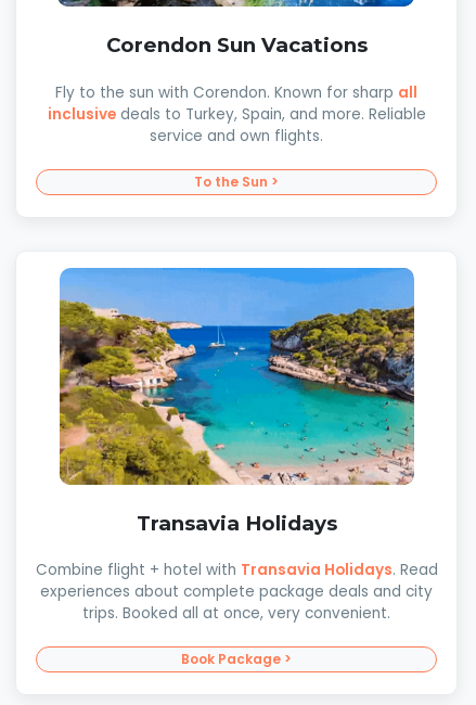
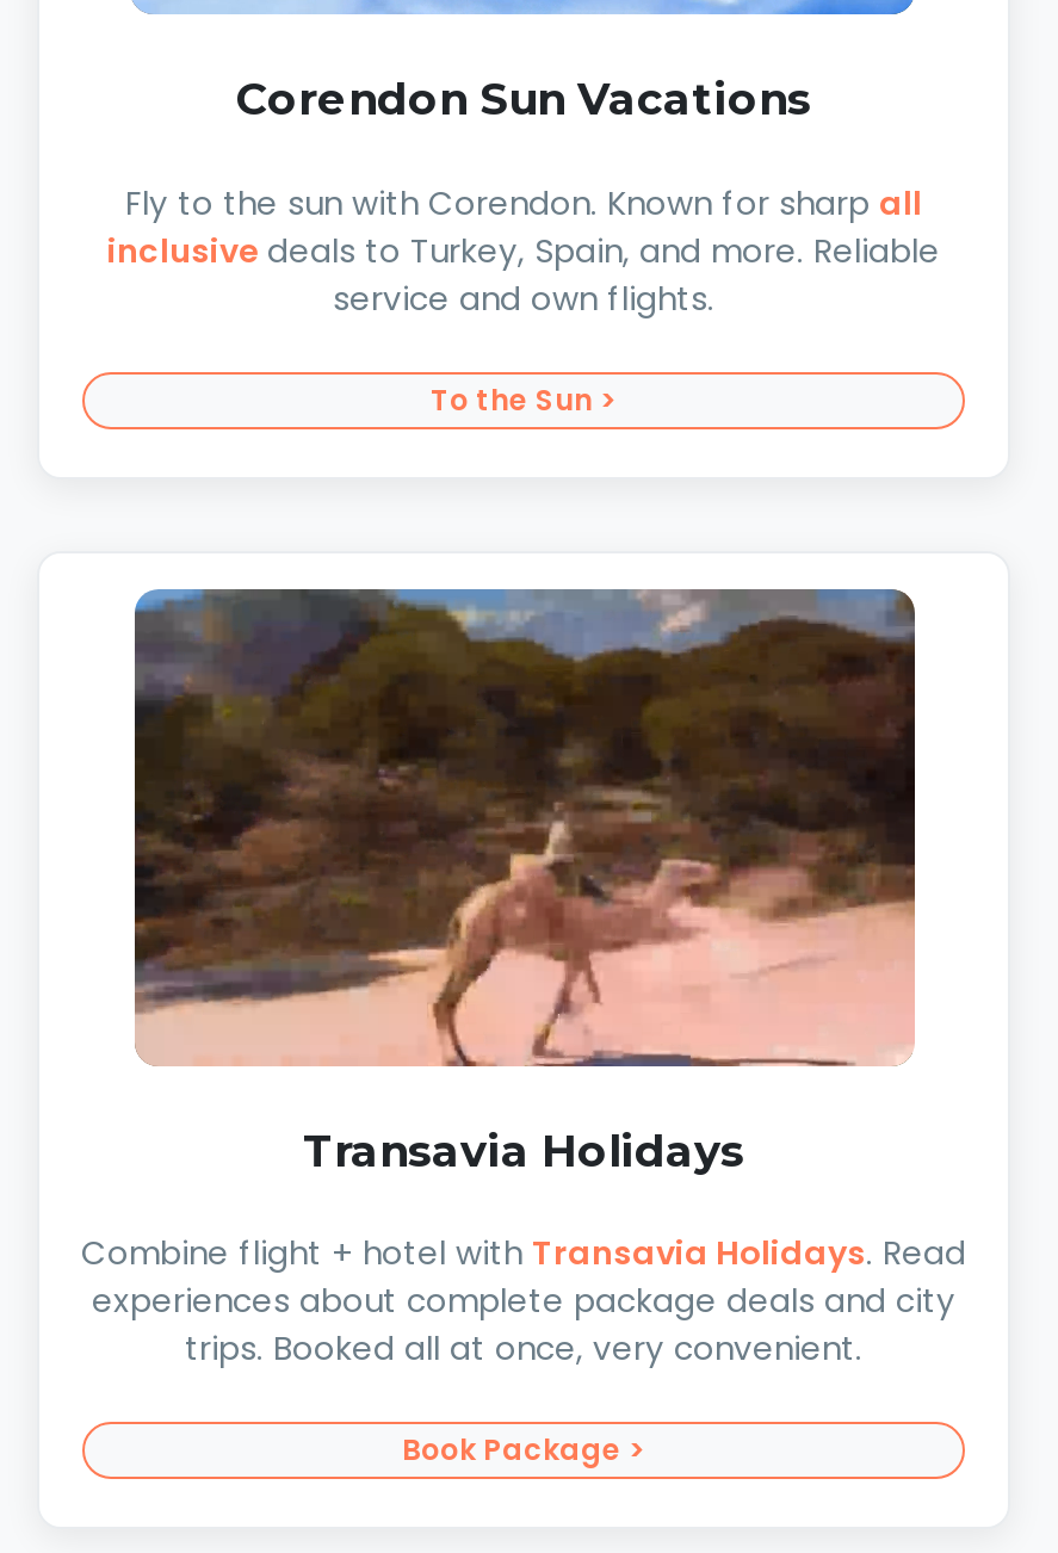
- [image]
+ [image]
